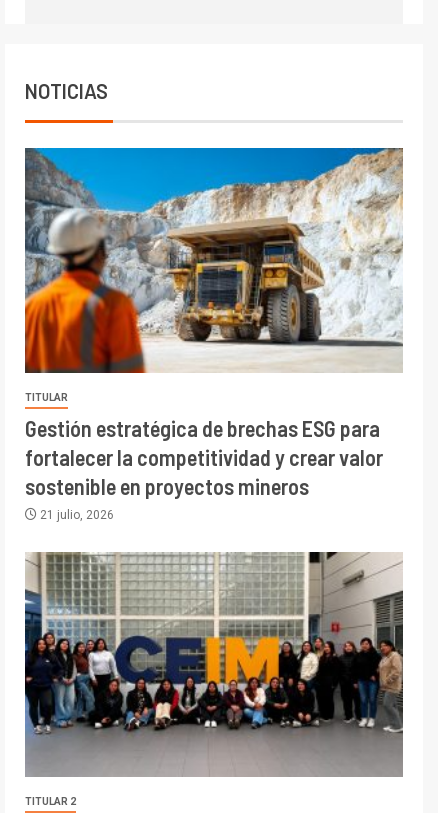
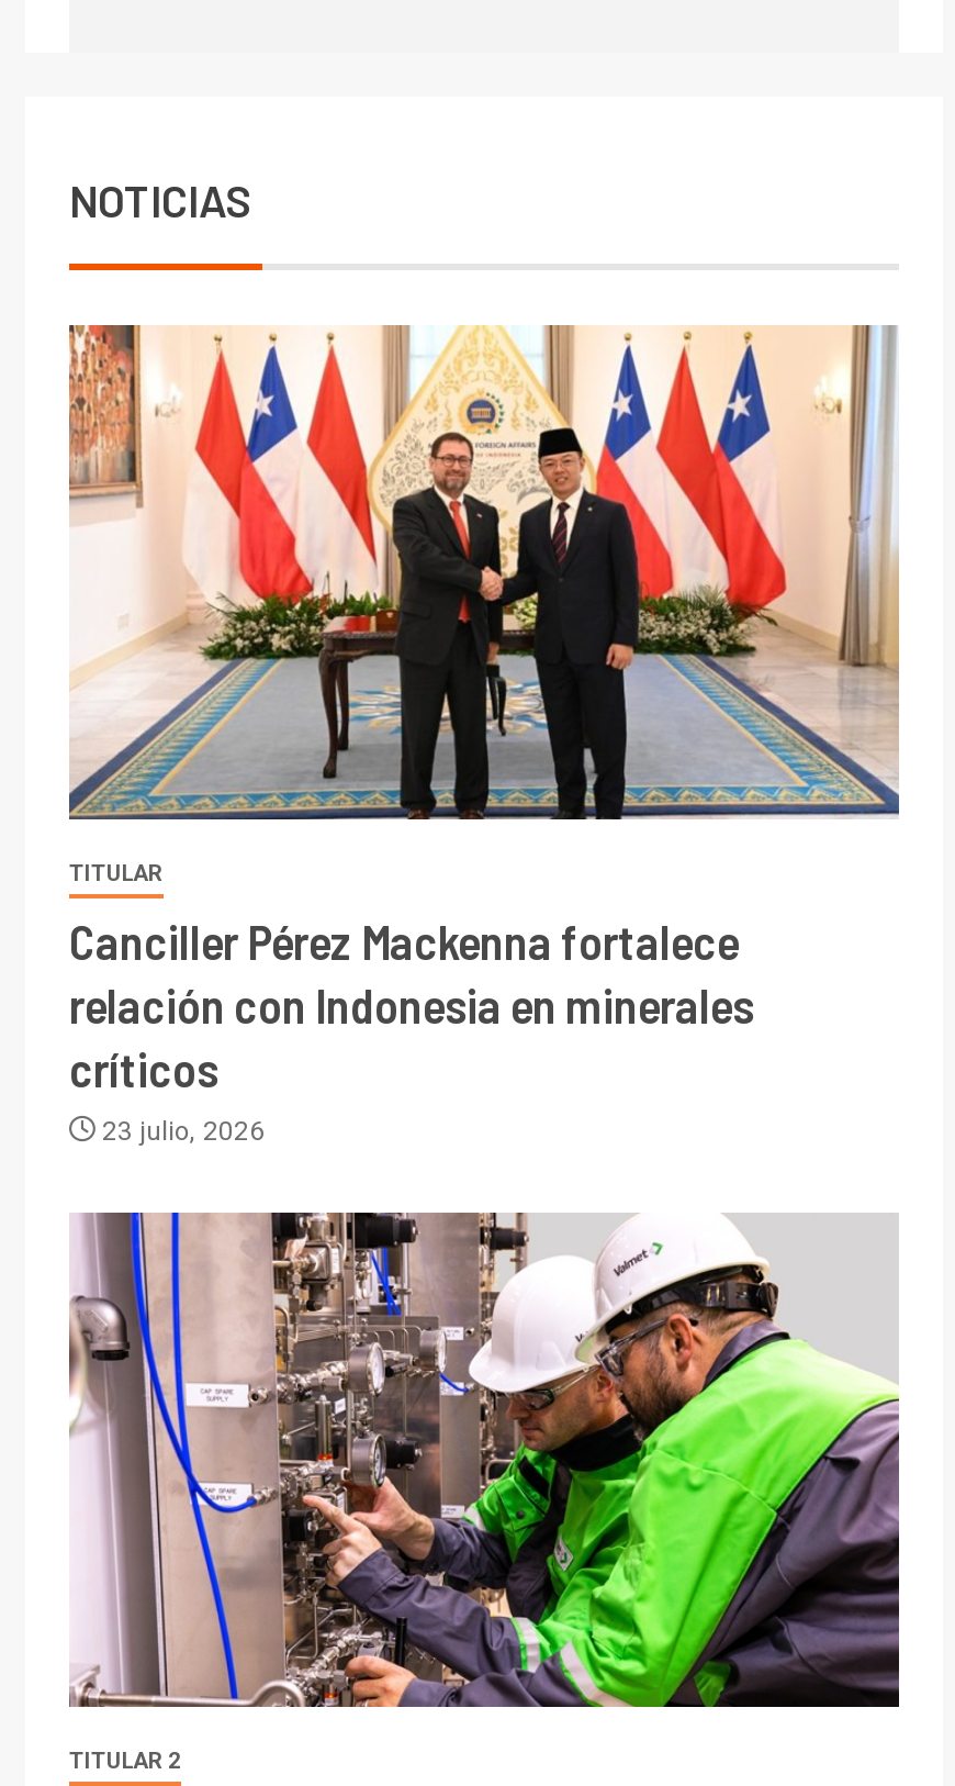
- [image]
+ [image]

- Gestión estratégica de brechas ESG para
- fortalecer la competitividad y crear valor
- sostenible en proyectos mineros
- 21 julio, 2026
+ Canciller Pérez Mackenna fortalece
+ relación con Indonesia en minerales
+ críticos
+ 23 julio, 2026

- [image]
+ [image]
